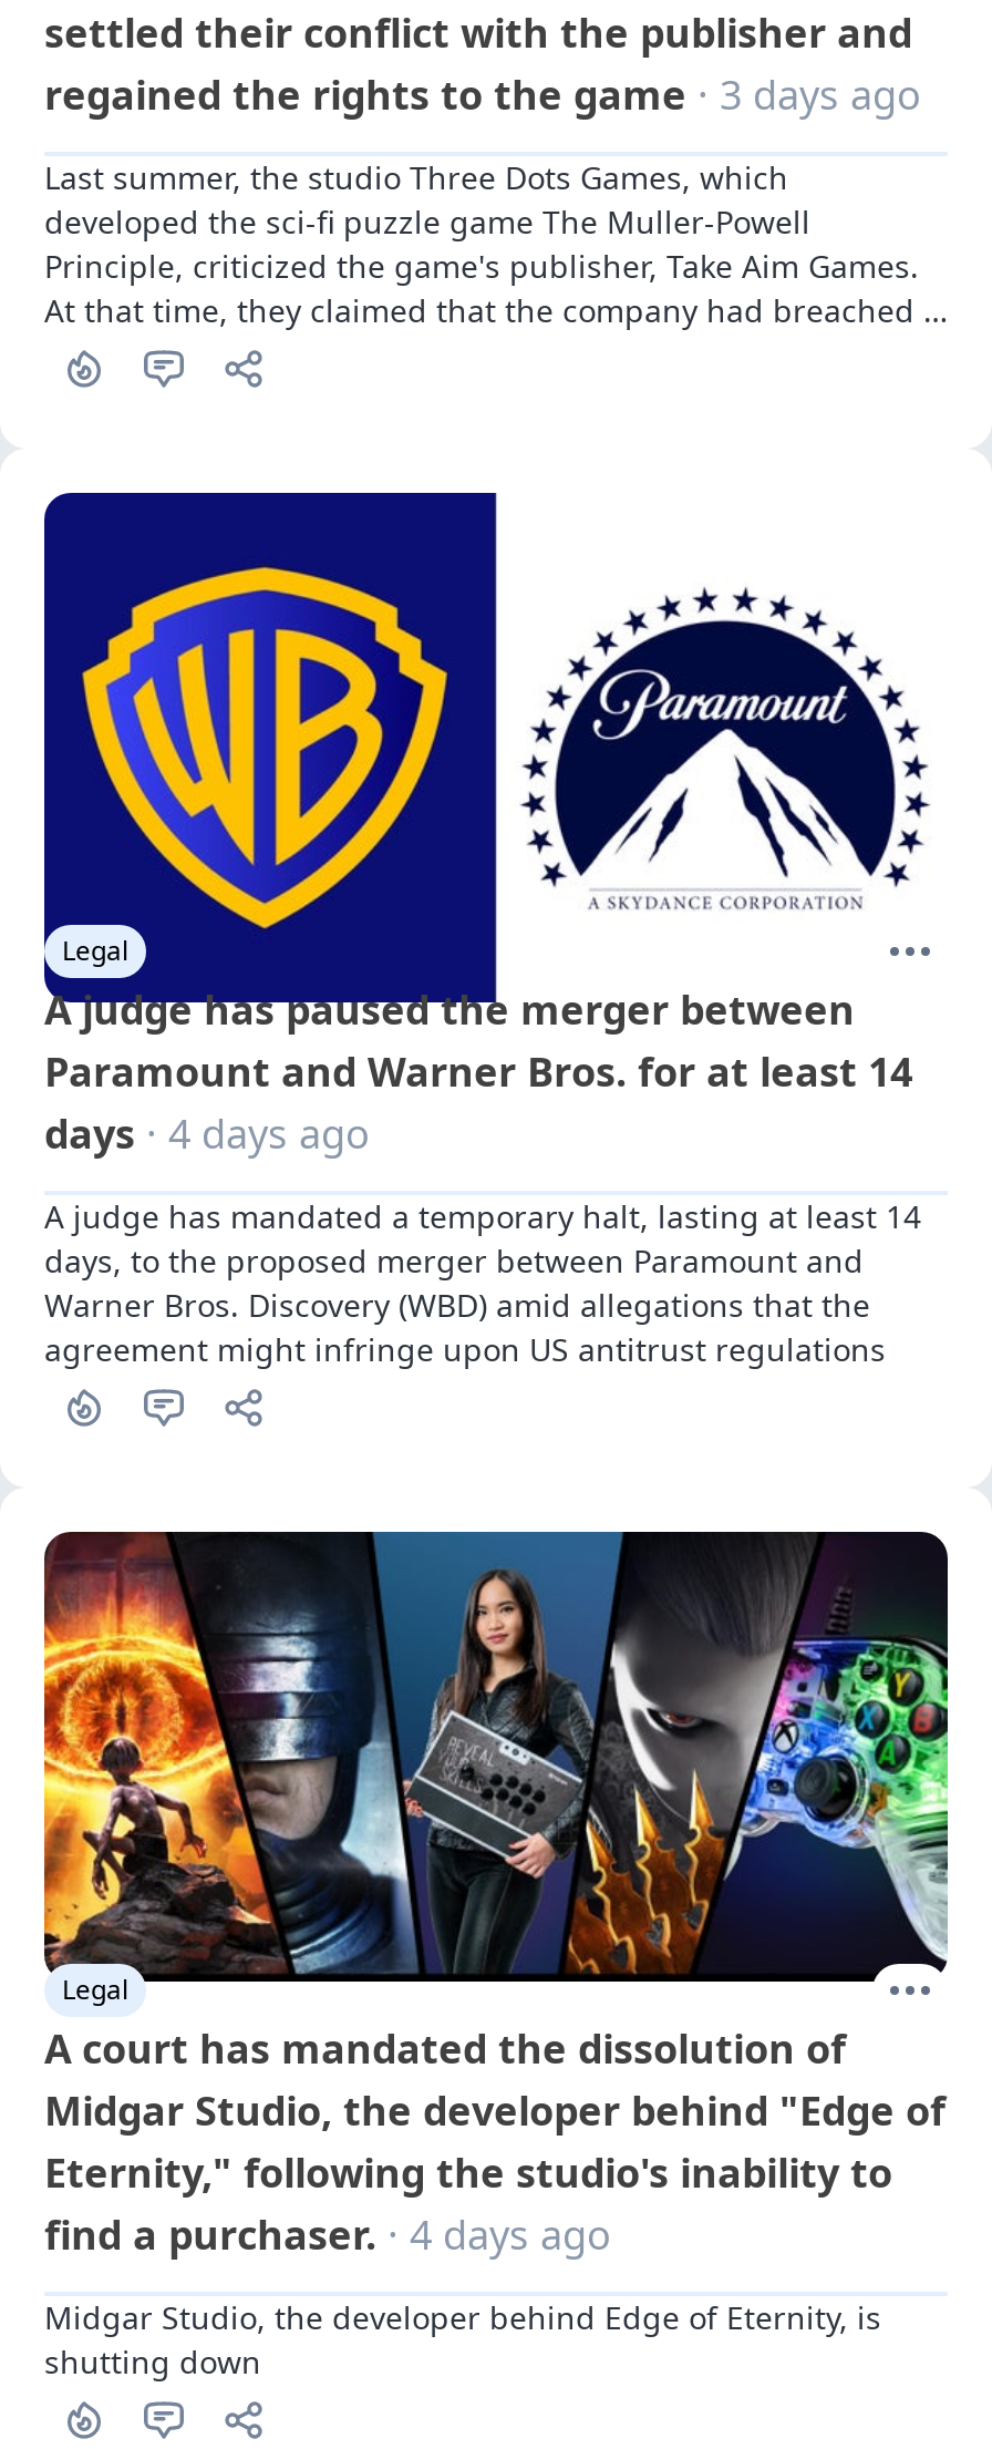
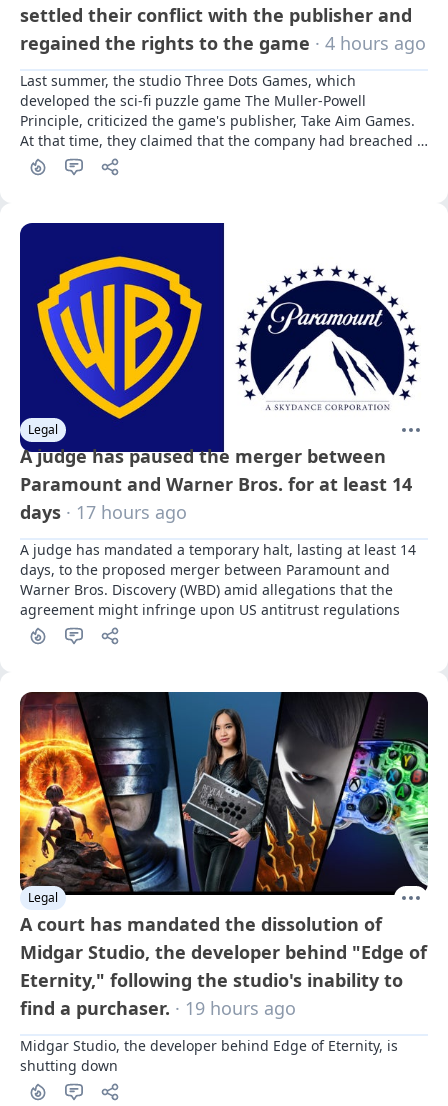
- regained the rights to the game · 3 days ago
+ regained the rights to the game · 4 hours ago

- days · 4 days ago
+ days · 17 hours ago

- find a purchaser. · 4 days ago
+ find a purchaser. · 19 hours ago
